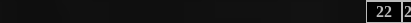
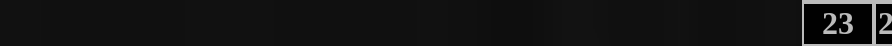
- 22
+ 23
